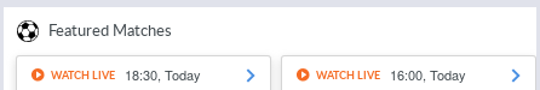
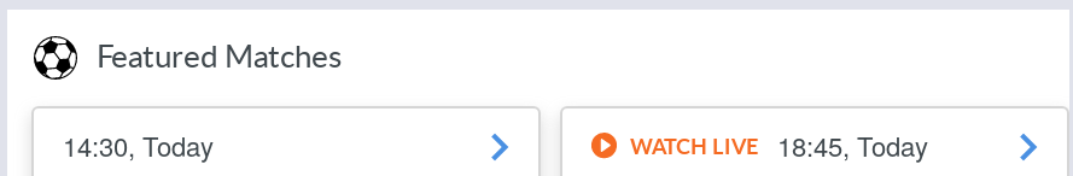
- WATCH LIVE
- 18:30, Today
+ 14:30, Today

- WATCH LIVE 16:00, Today
+ WATCH LIVE 18:45, Today
